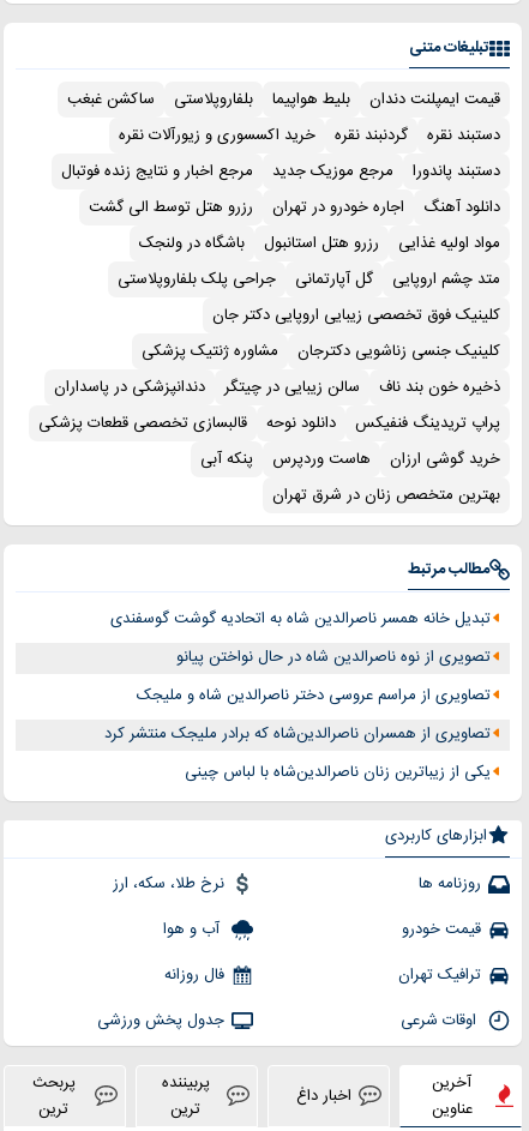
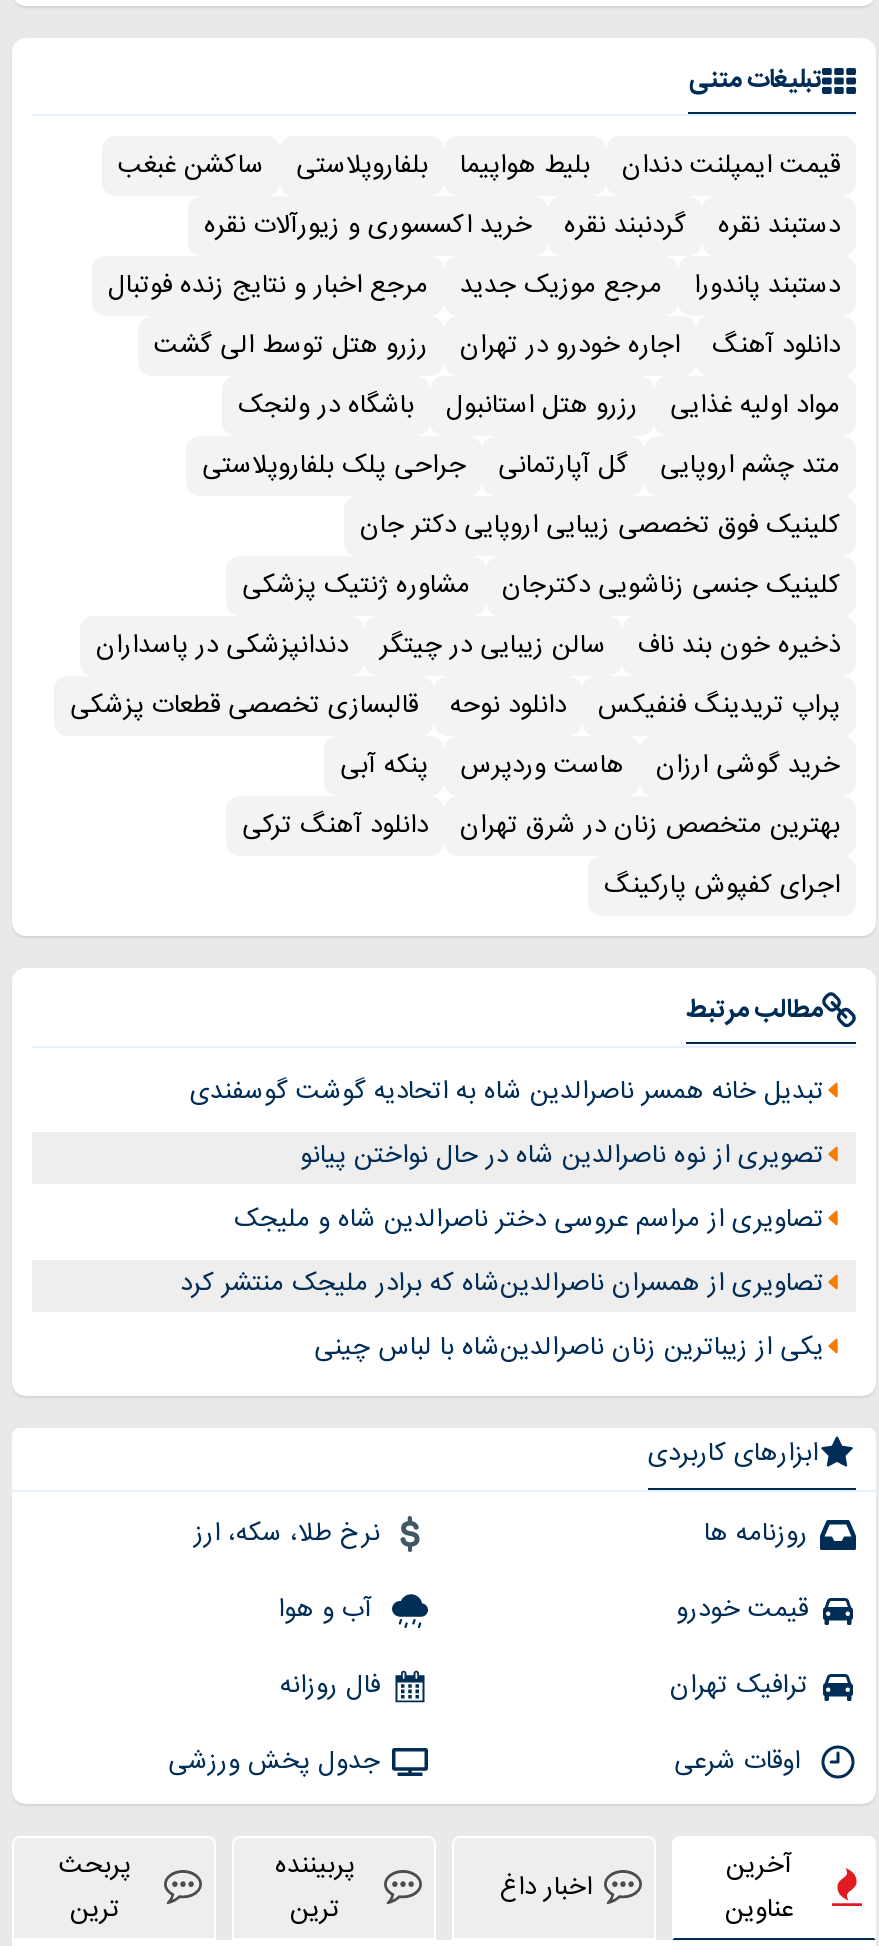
+ دانلود آهنگ ترکی
+ اجرای کفپوش پارکینگ
